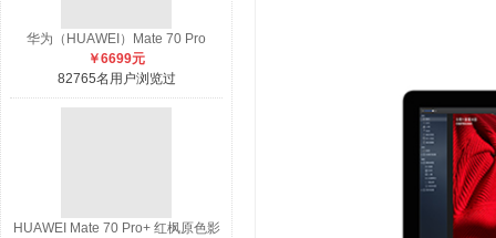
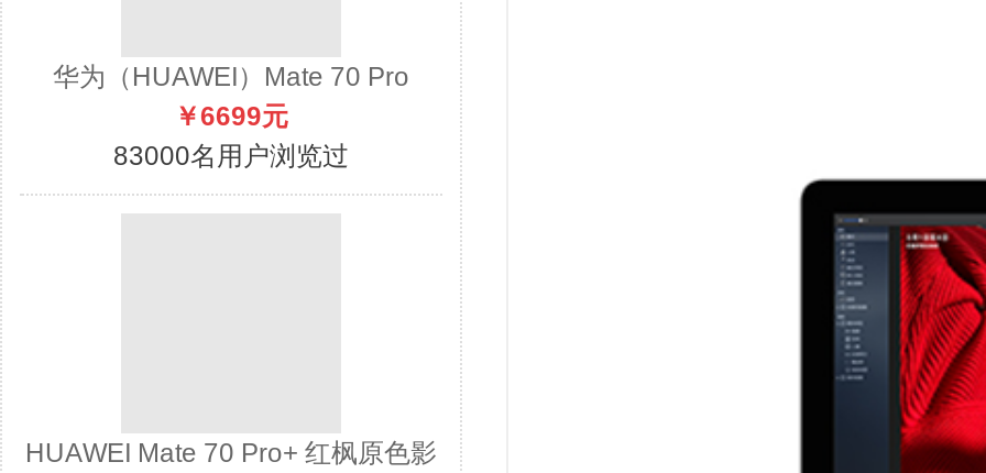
- 82765名用户浏览过
+ 83000名用户浏览过
